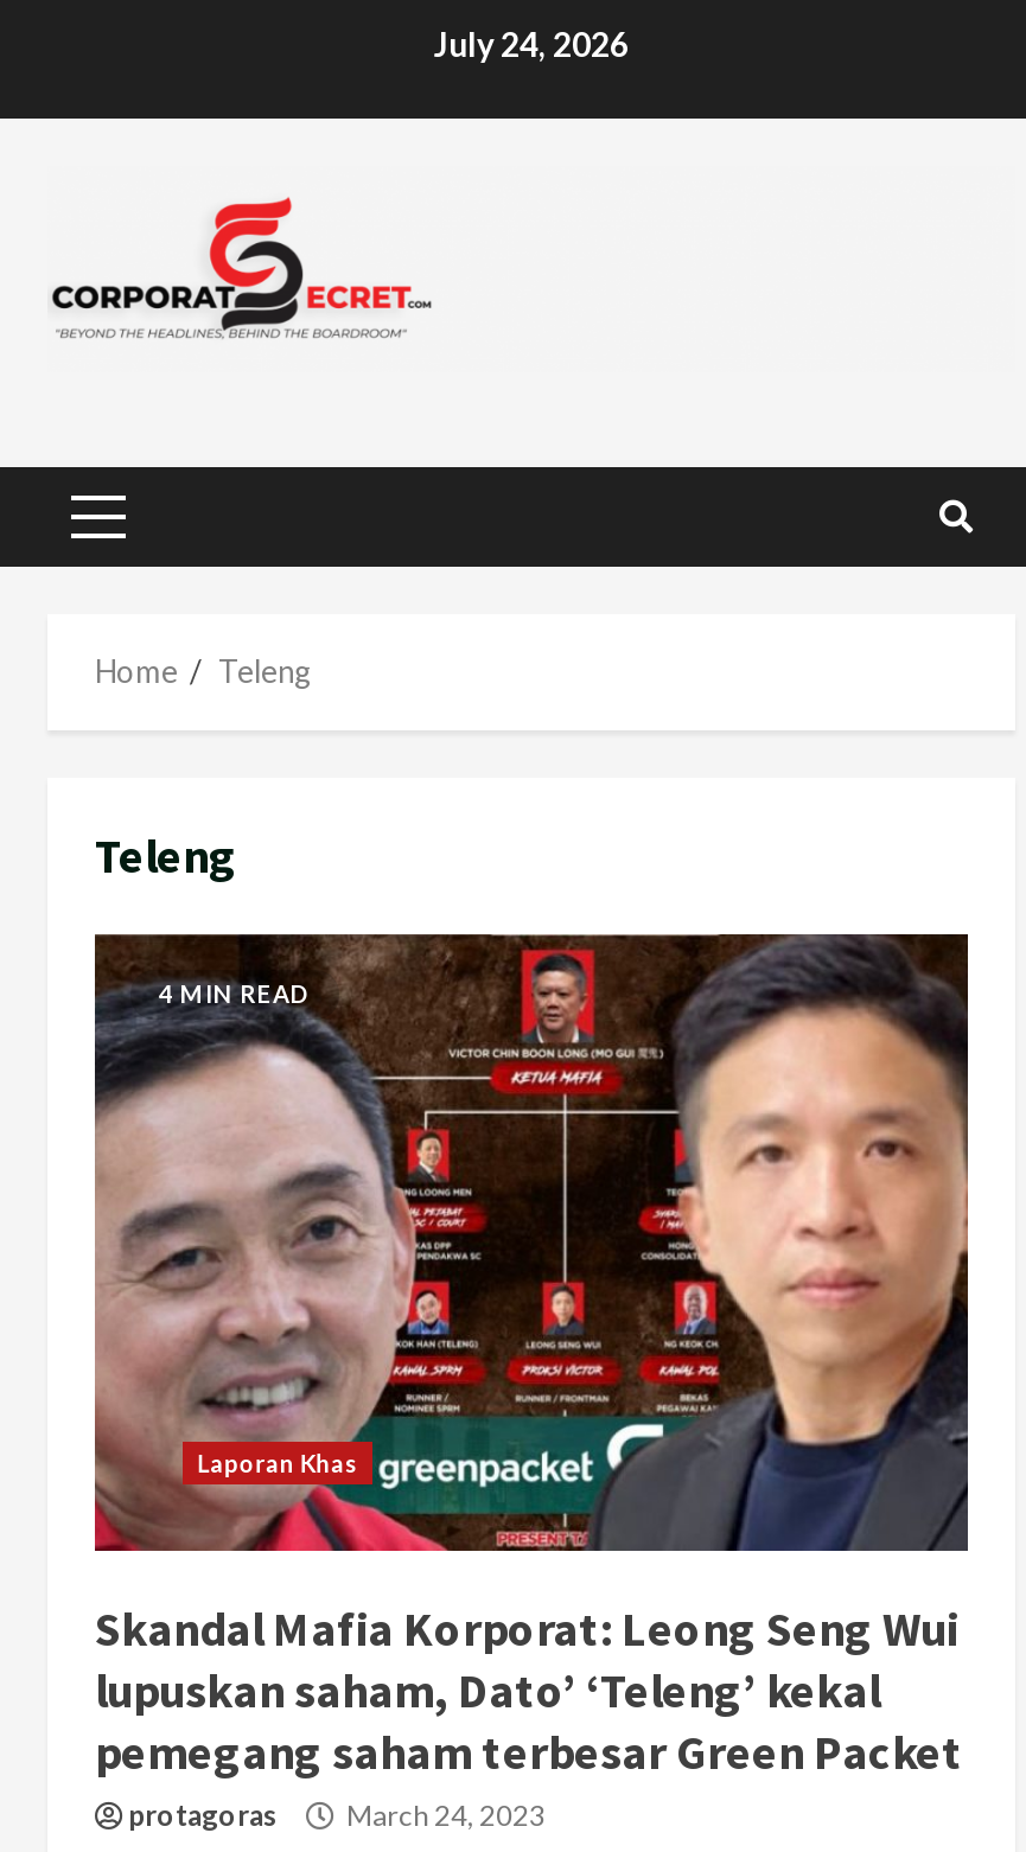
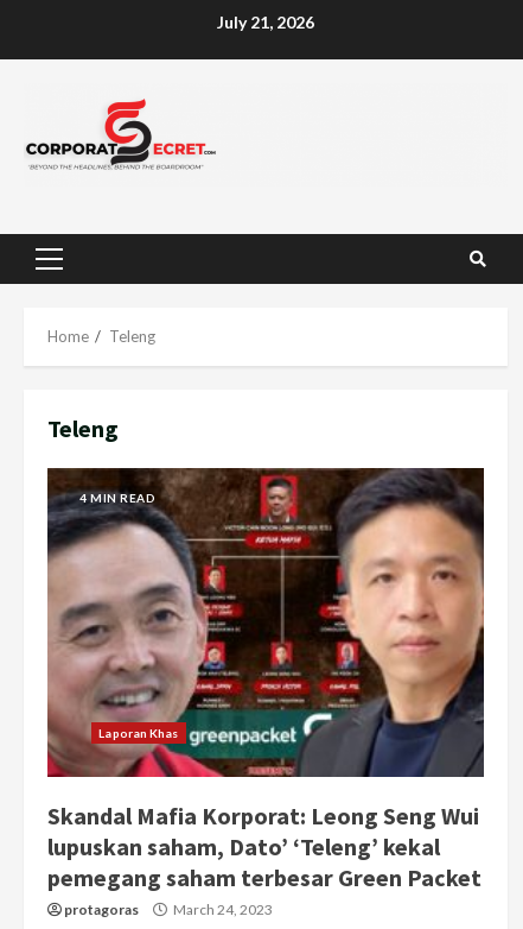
- July 24, 2026
+ July 21, 2026
